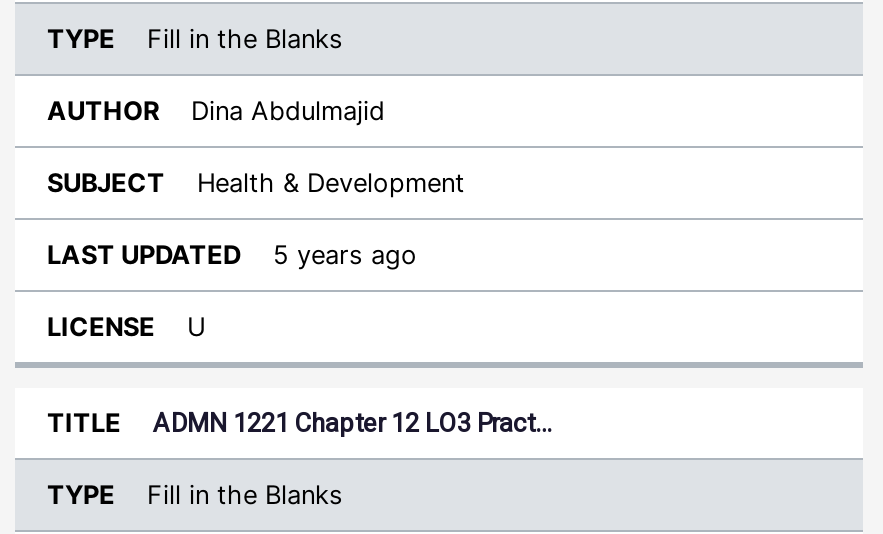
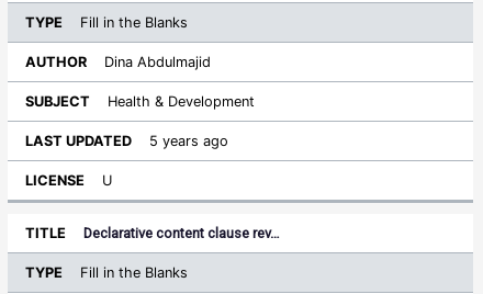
- ADMN 1221 Chapter 12 LO3 Pract…
+ Declarative content clause rev…
